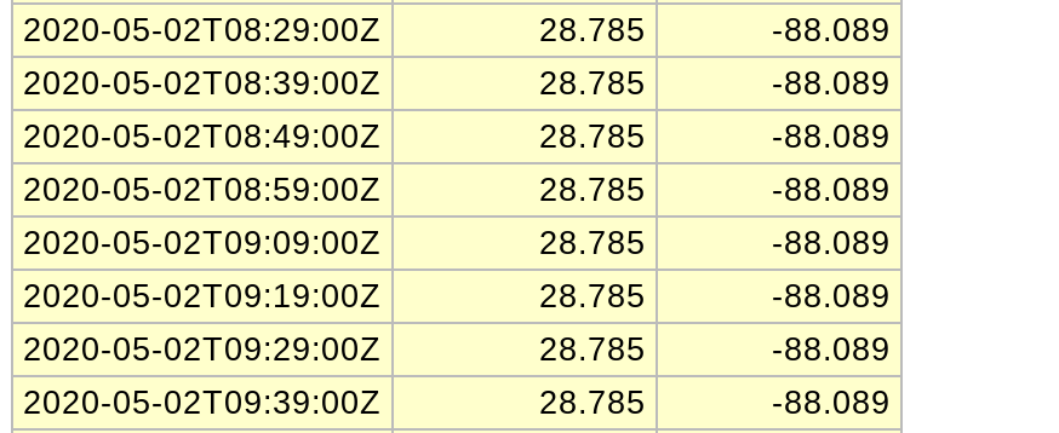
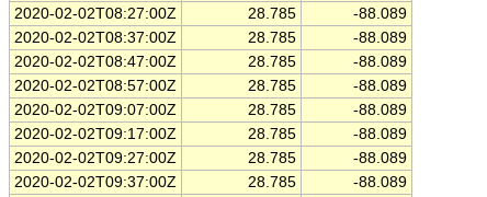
- 2020-05-02T08:29:00Z
+ 2020-02-02T08:27:00Z

- 2020-05-02T08:39:00Z
+ 2020-02-02T08:37:00Z

- 2020-05-02T08:49:00Z
+ 2020-02-02T08:47:00Z

- 2020-05-02T08:59:00Z
+ 2020-02-02T08:57:00Z

- 2020-05-02T09:09:00Z
+ 2020-02-02T09:07:00Z

- 2020-05-02T09:19:00Z
+ 2020-02-02T09:17:00Z

- 2020-05-02T09:29:00Z
+ 2020-02-02T09:27:00Z

- 2020-05-02T09:39:00Z
+ 2020-02-02T09:37:00Z
